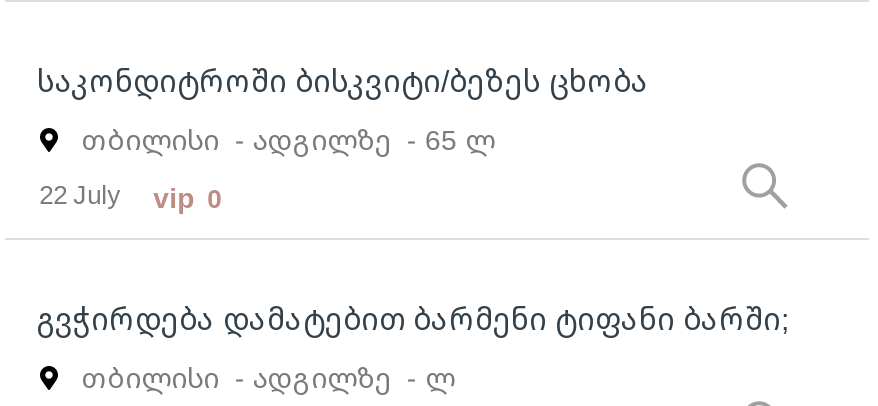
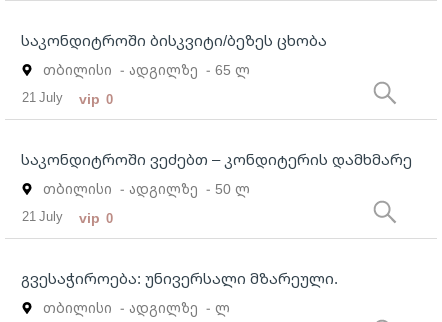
- 22 July vip 0
+ 21 July vip 0

- გვჭირდება დამატებით ბარმენი ტიფანი ბარში;
+ საკონდიტროში ვეძებთ – კონდიტერის დამხმარე
+ თბილისი - ადგილზე - 50 ლ
+ 21 July
+ vip 0
+ გვესაჭიროება: უნივერსალი მზარეული.
